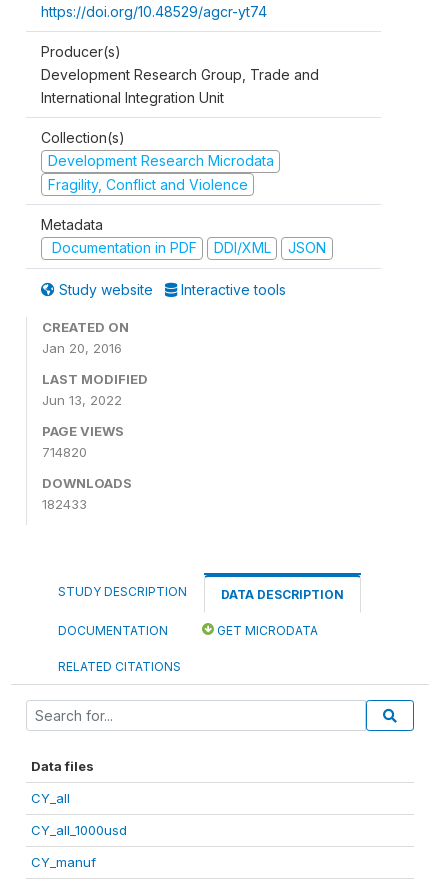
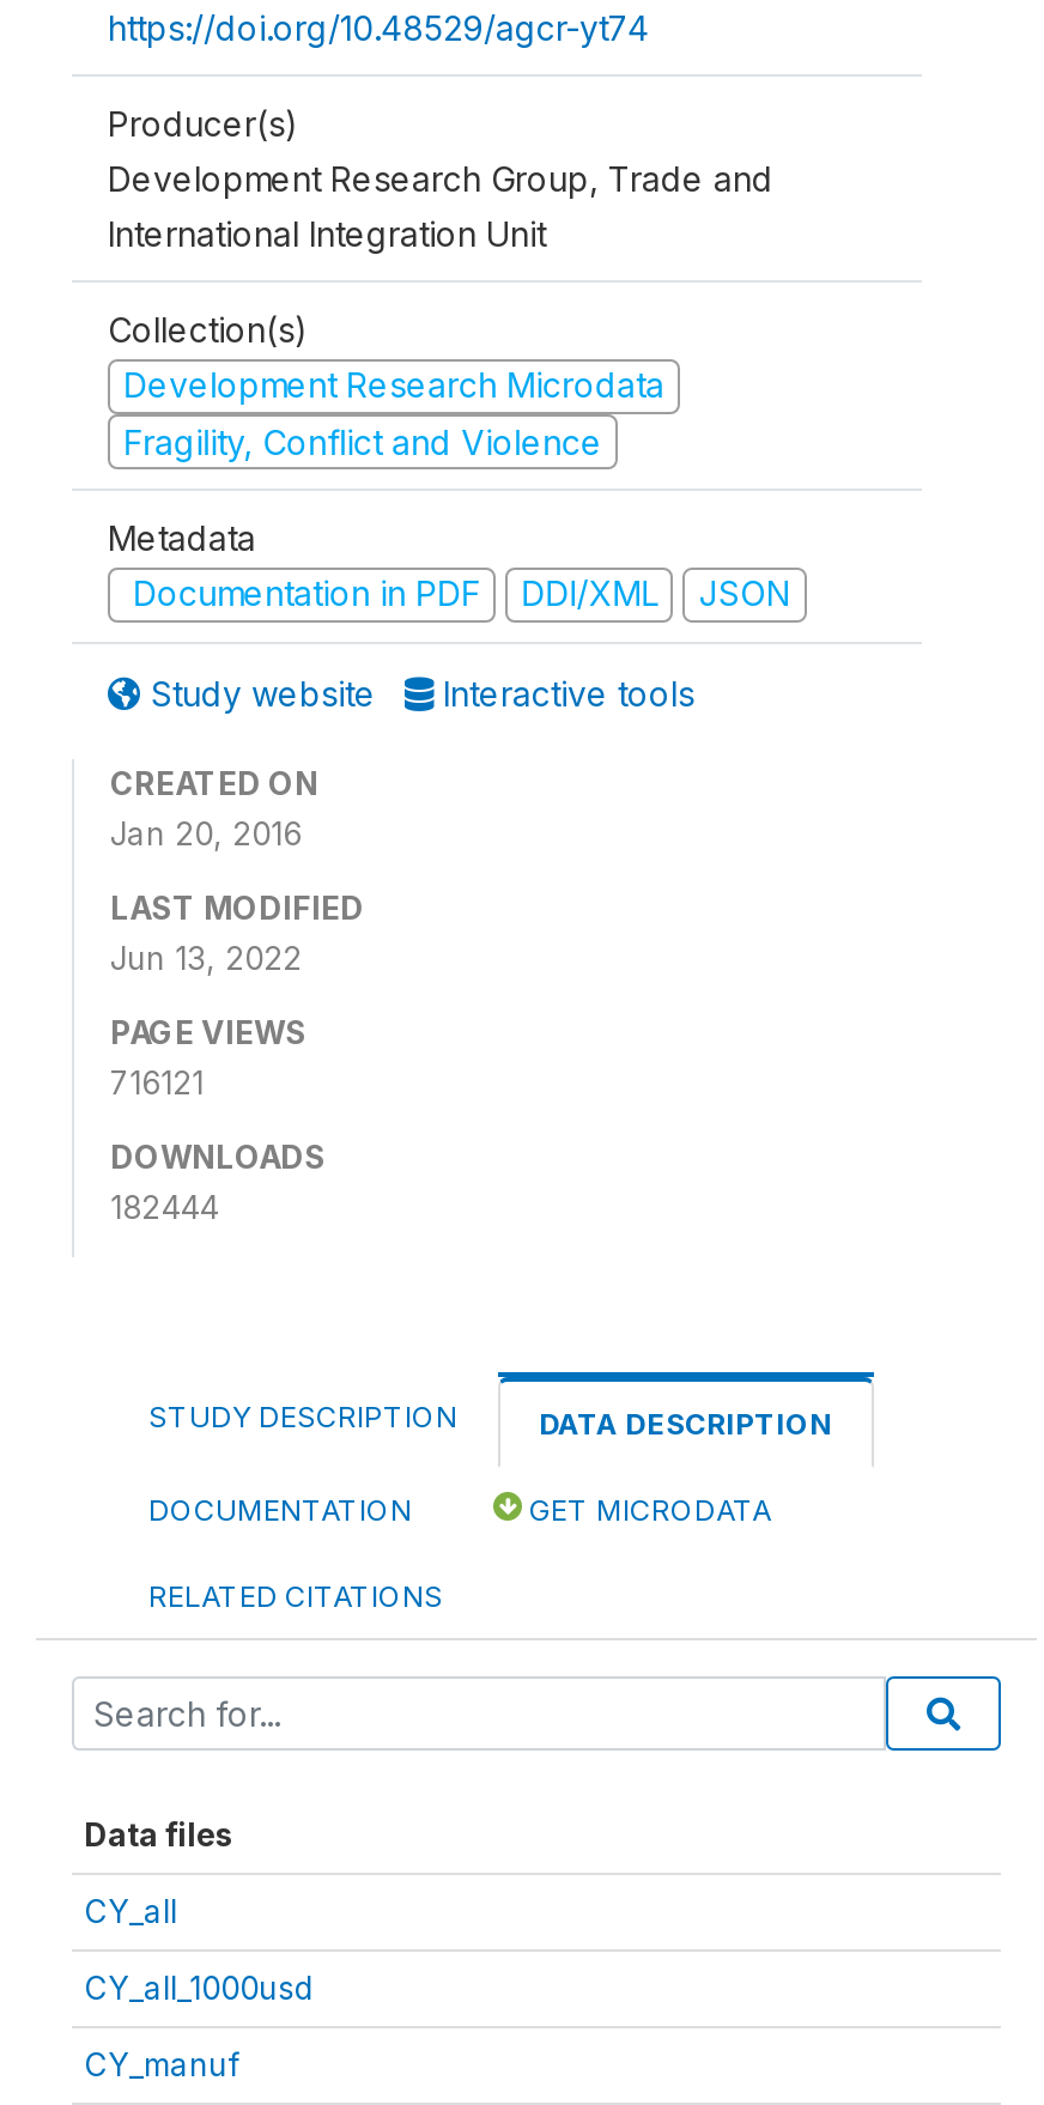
- 714820
+ 716121

- 182433
+ 182444
